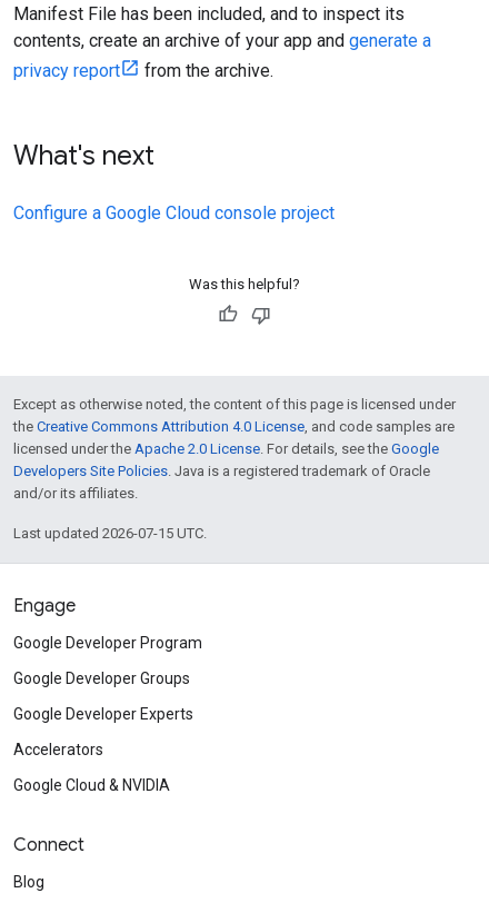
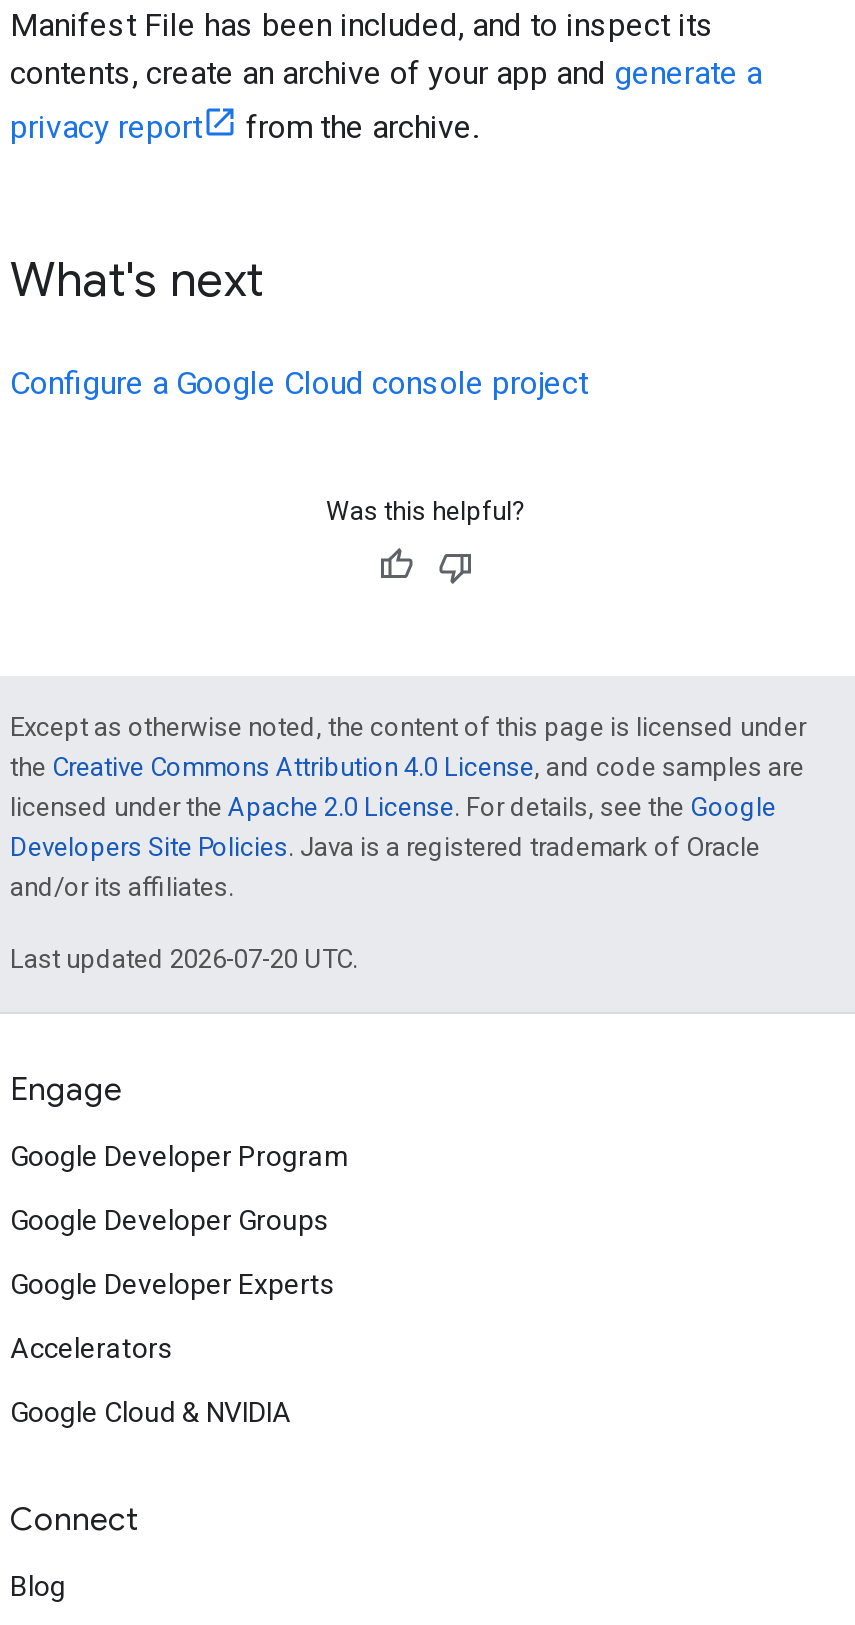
- Last updated 2026-07-15 UTC.
+ Last updated 2026-07-20 UTC.
